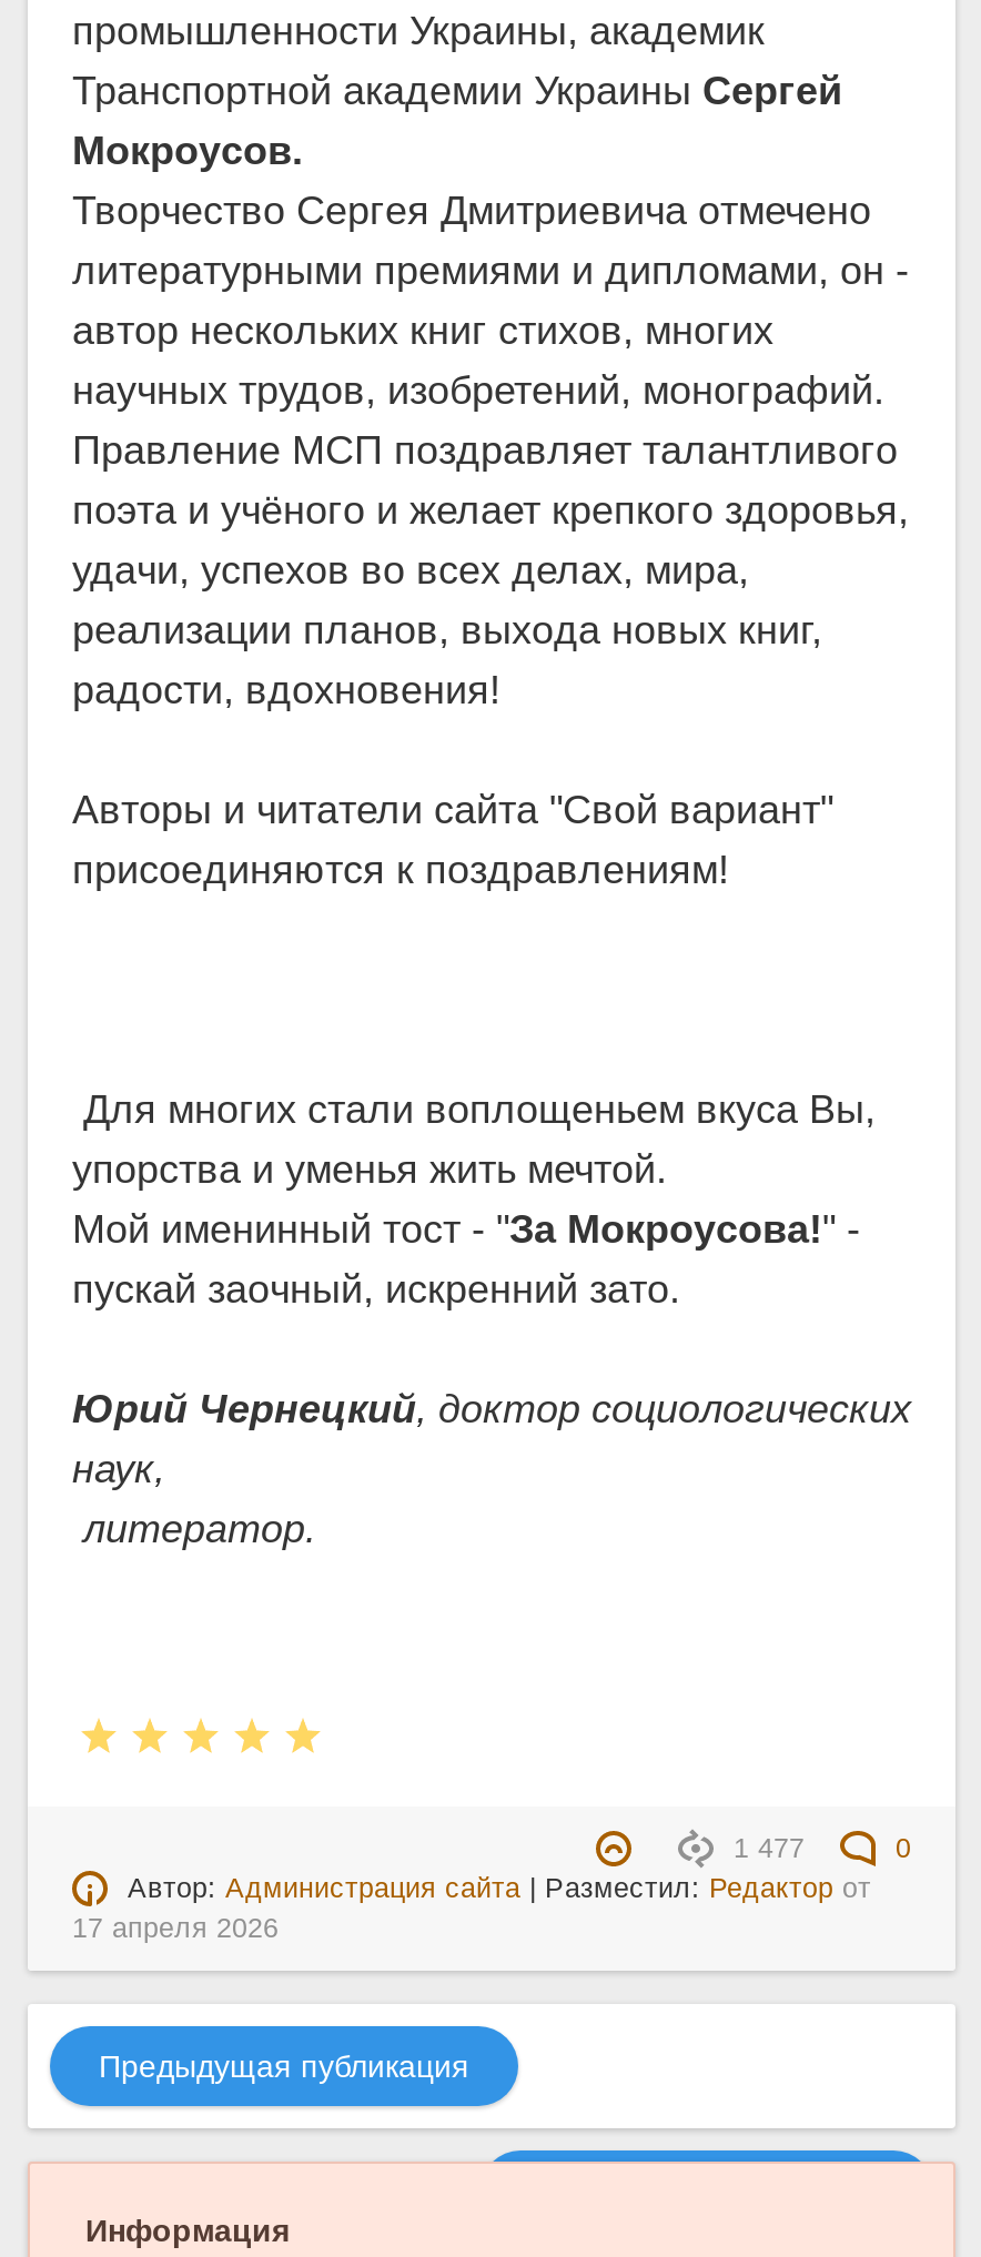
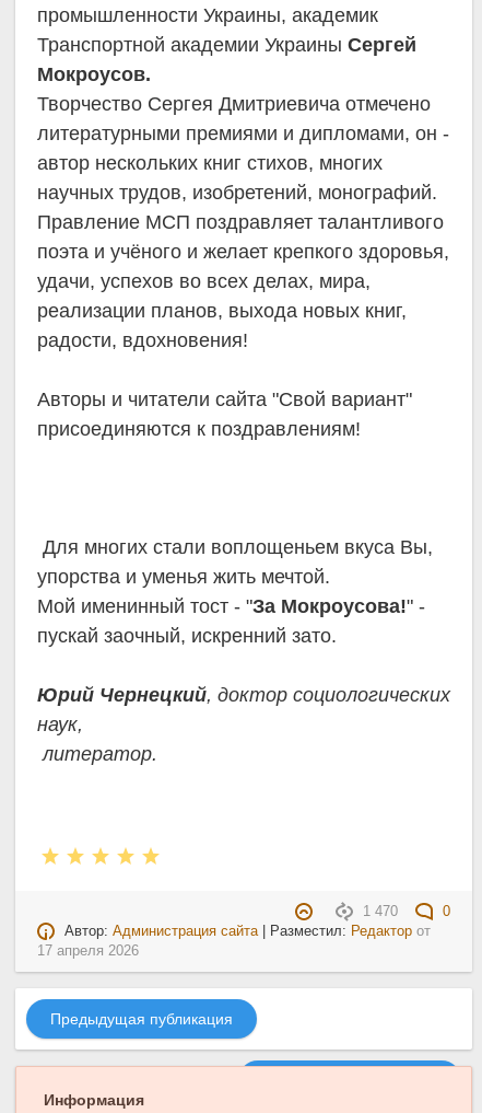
- 1 477
+ 1 470
